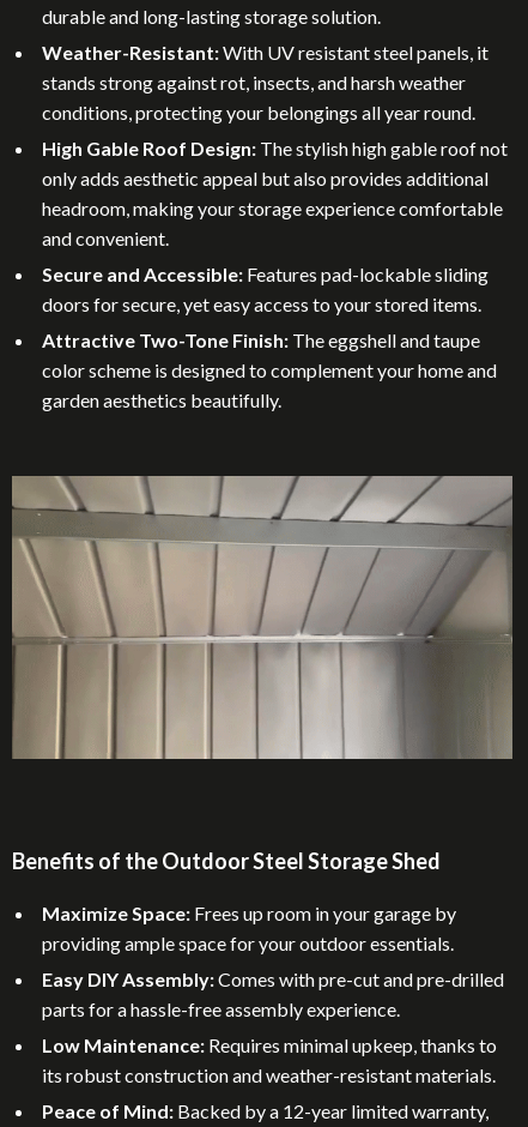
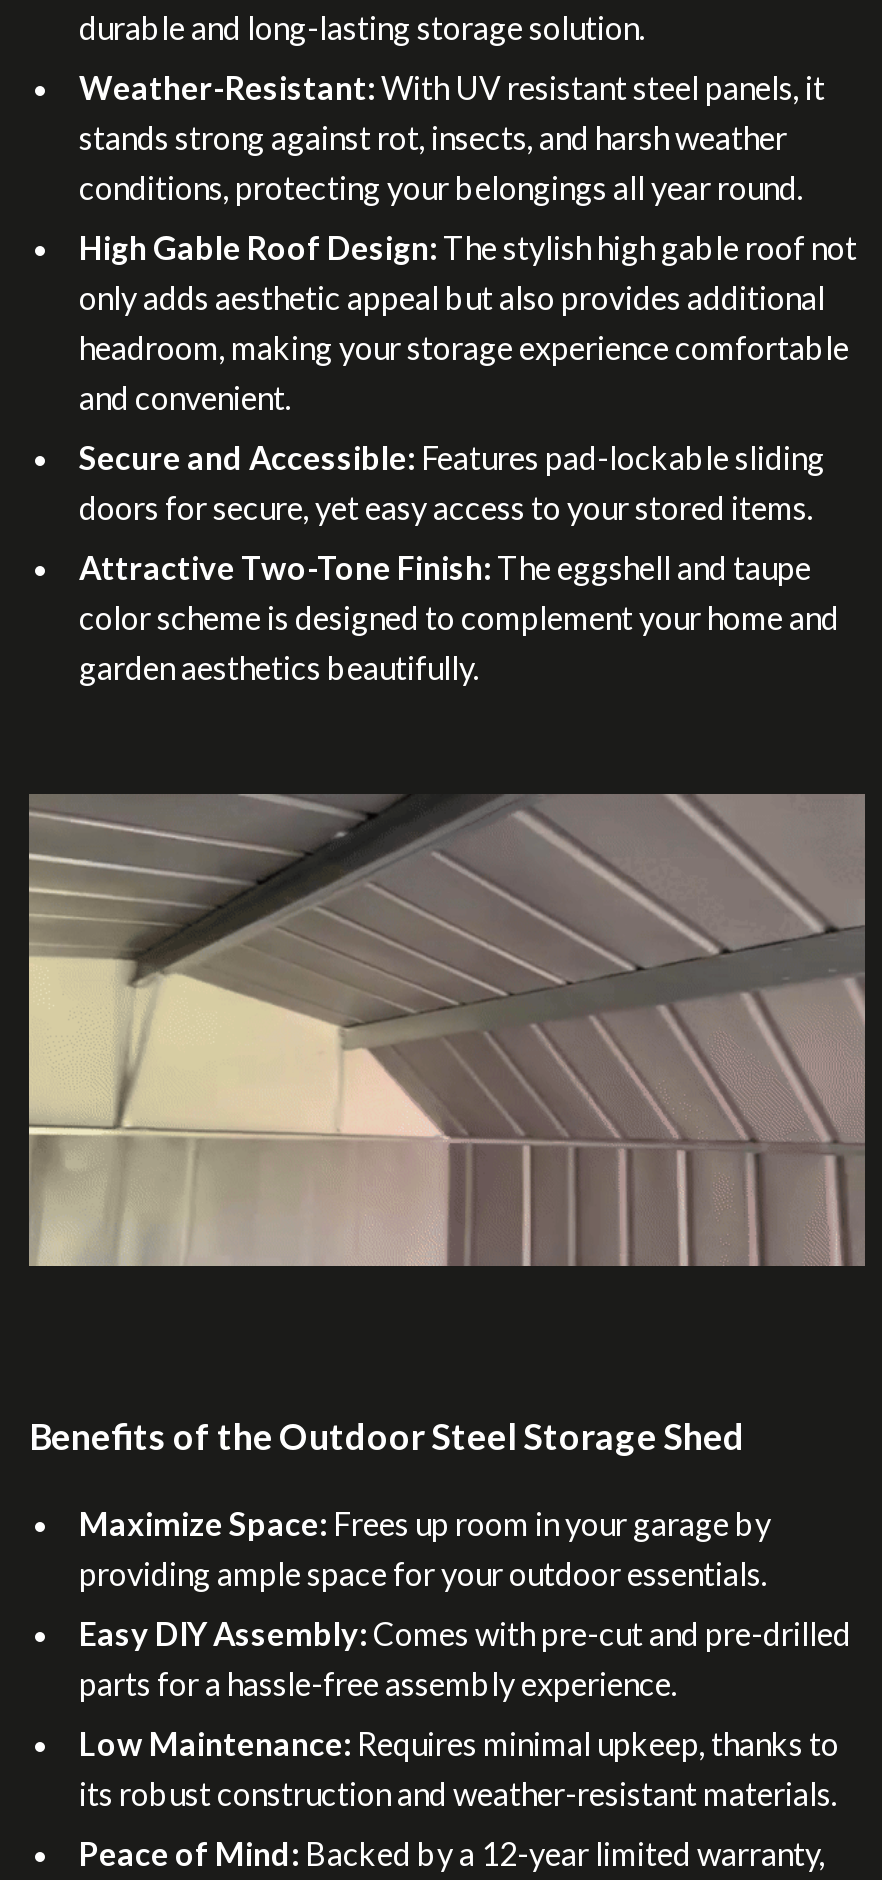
- [image]
+ [image]
